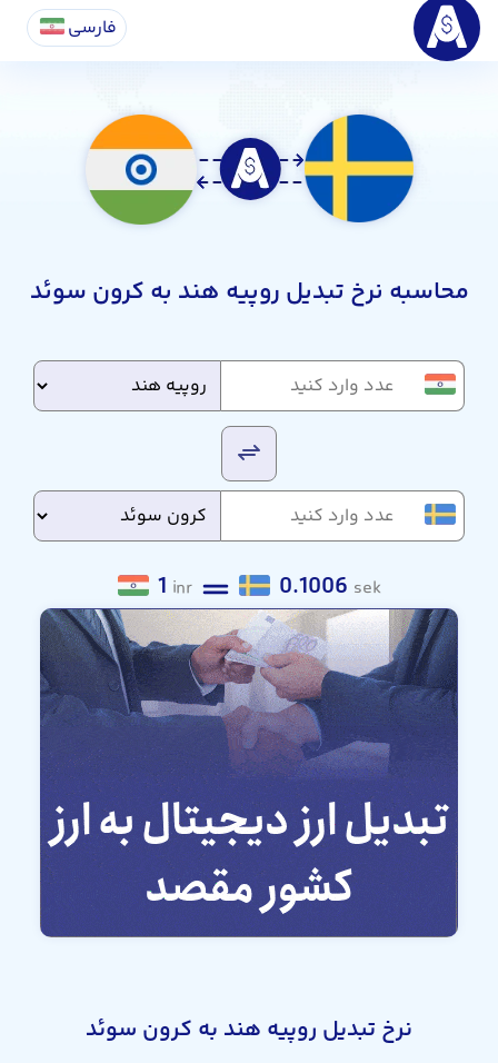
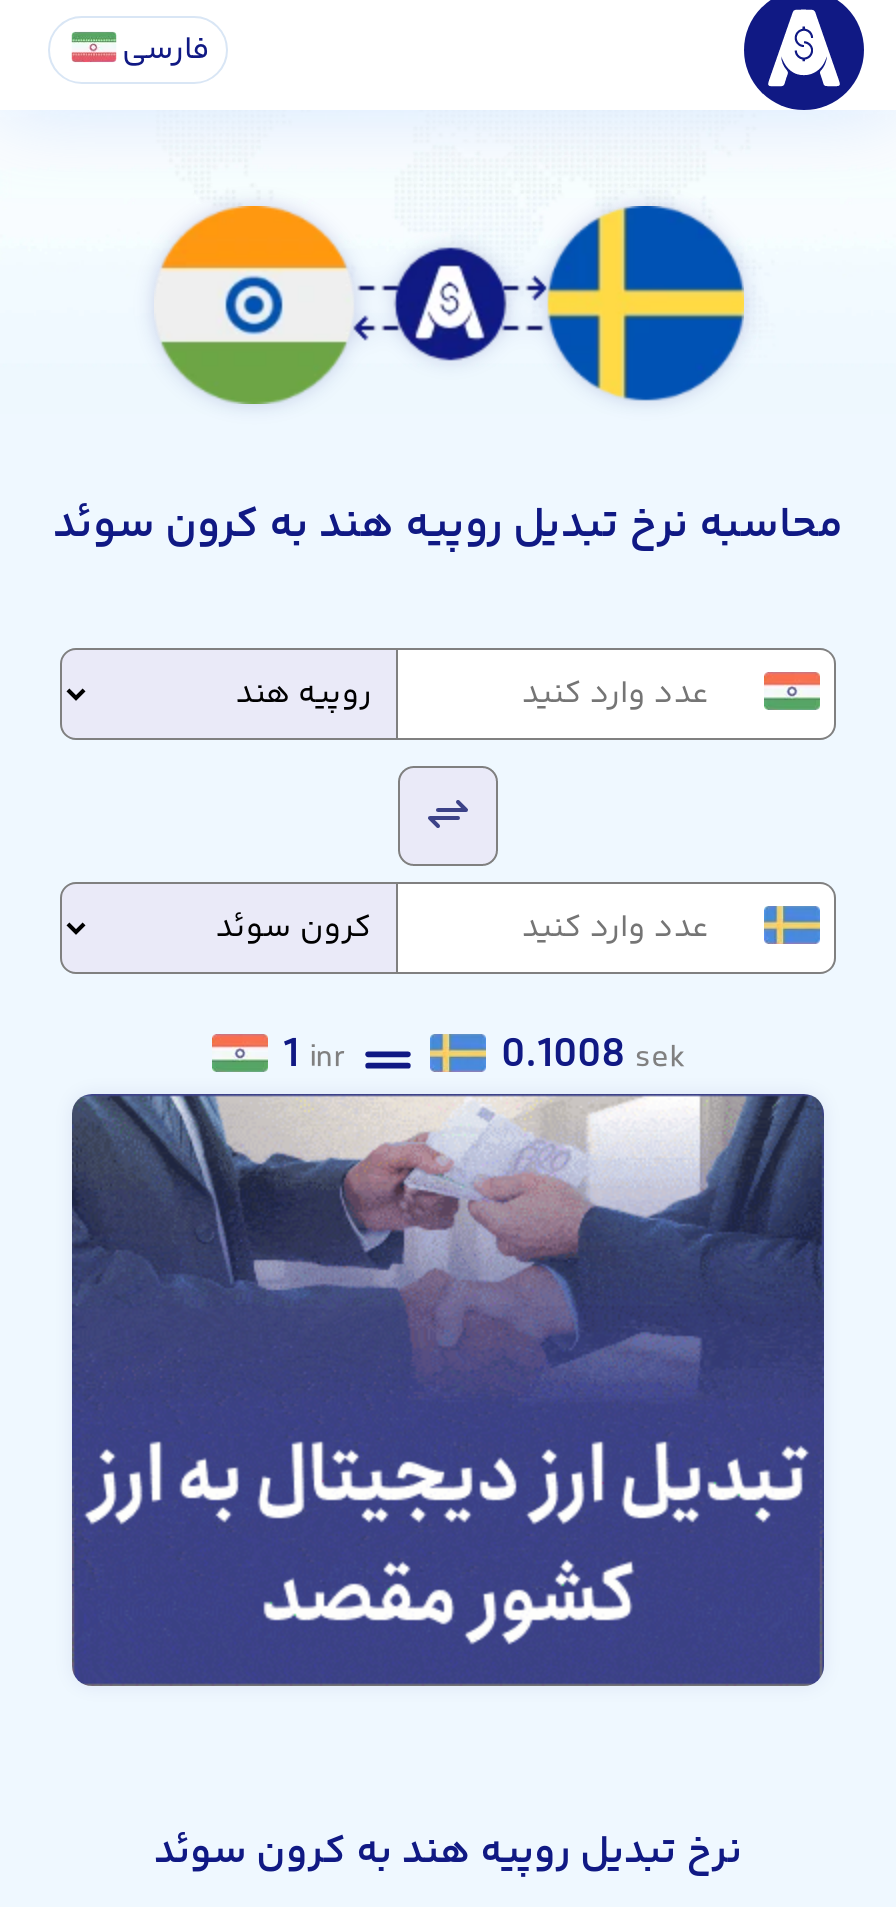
- 0.1006 sek
+ 0.1008 sek
